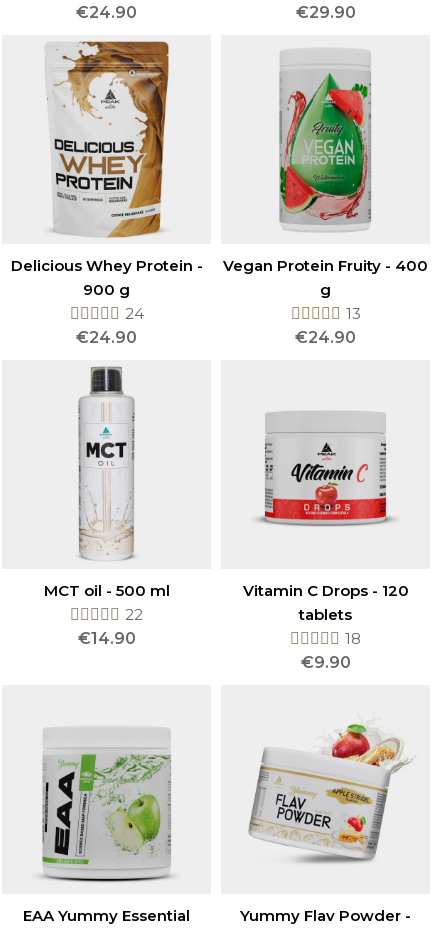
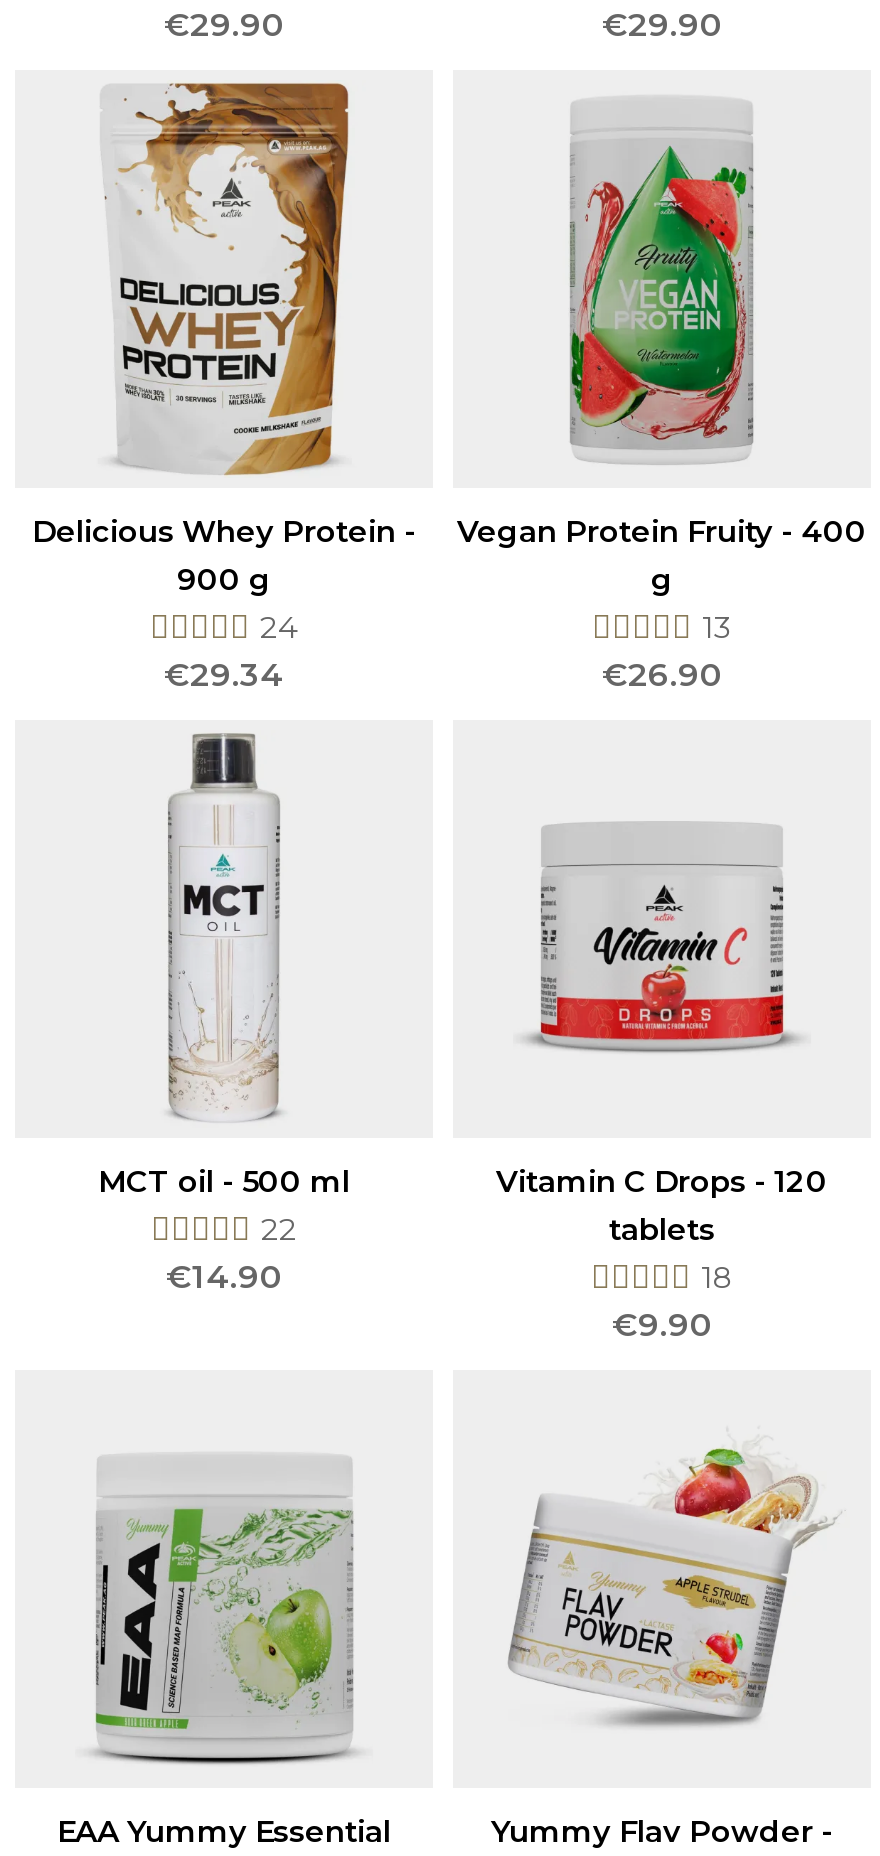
- €24.90
+ €29.90

- €24.90
+ €29.34

- €24.90
+ €26.90
